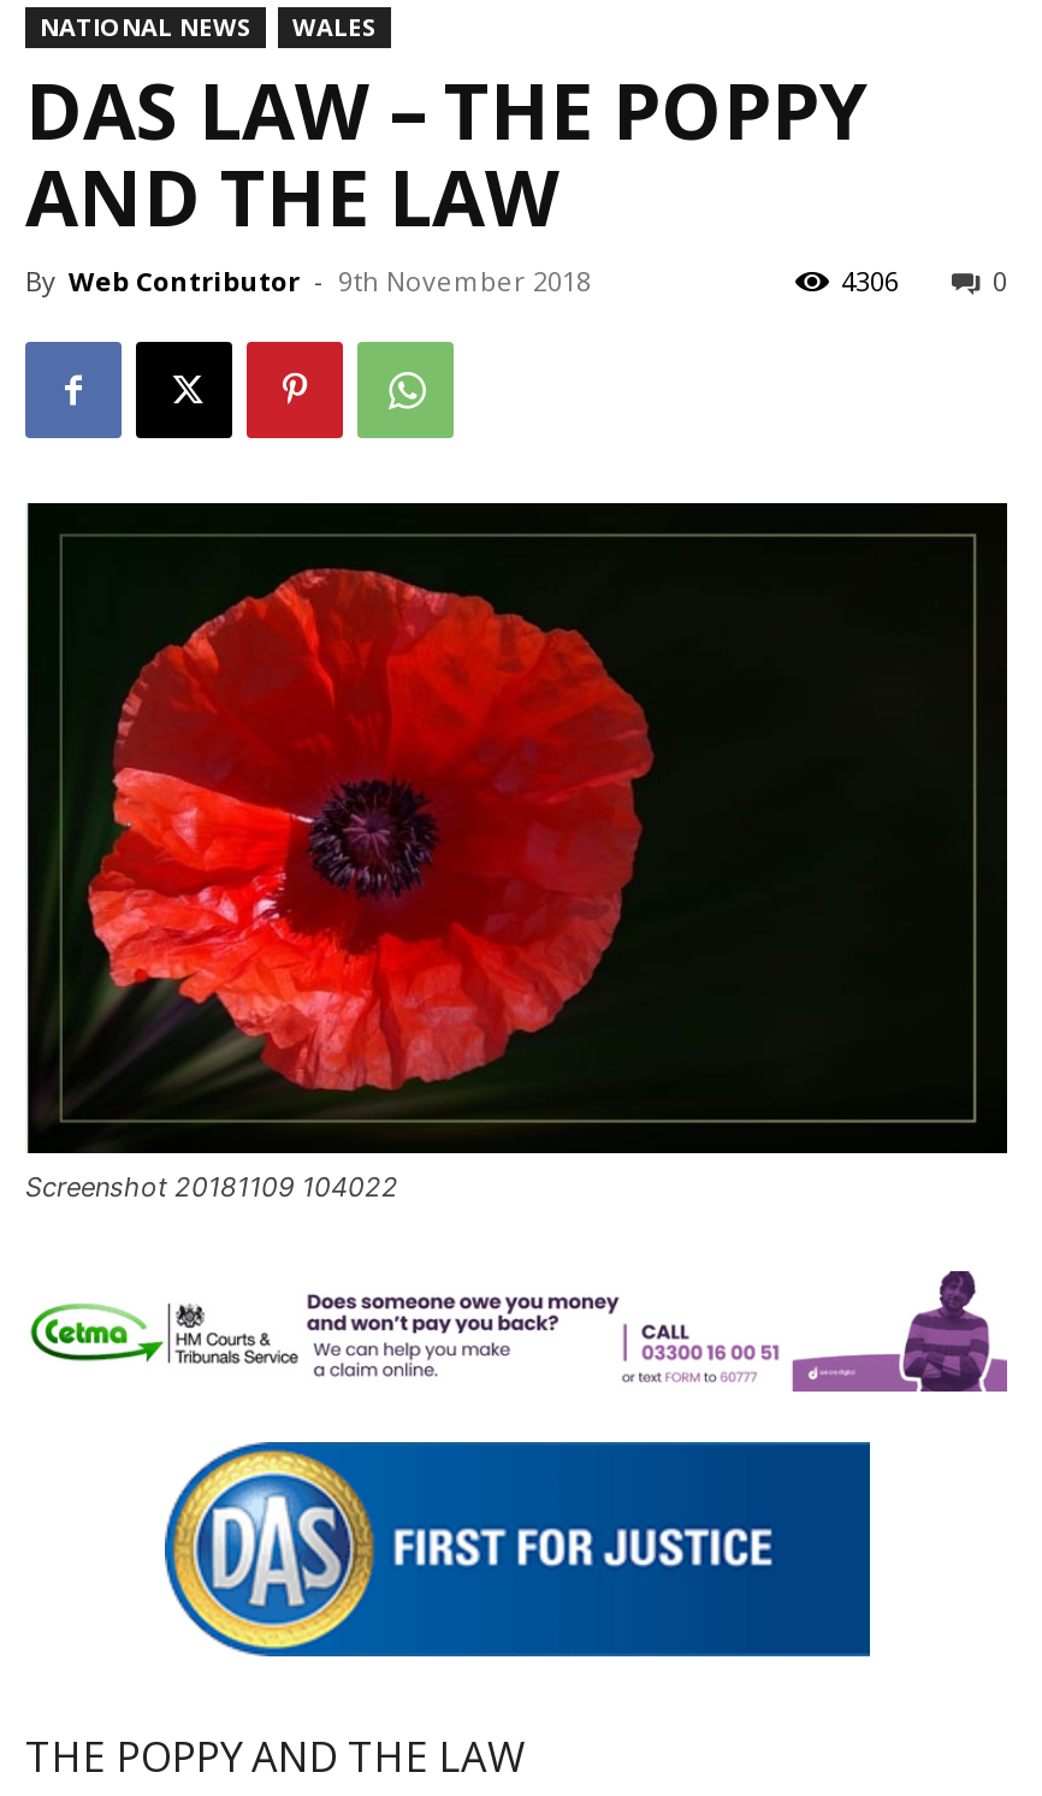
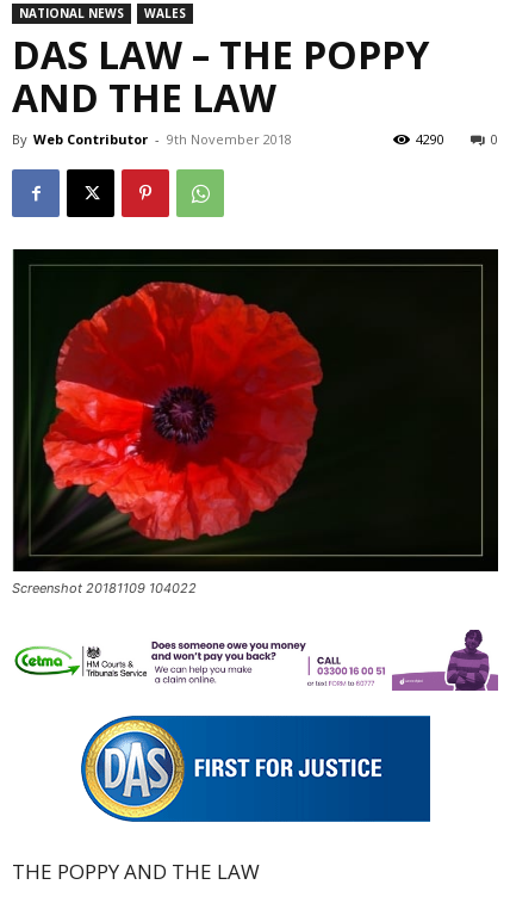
- 4306
+ 4290
